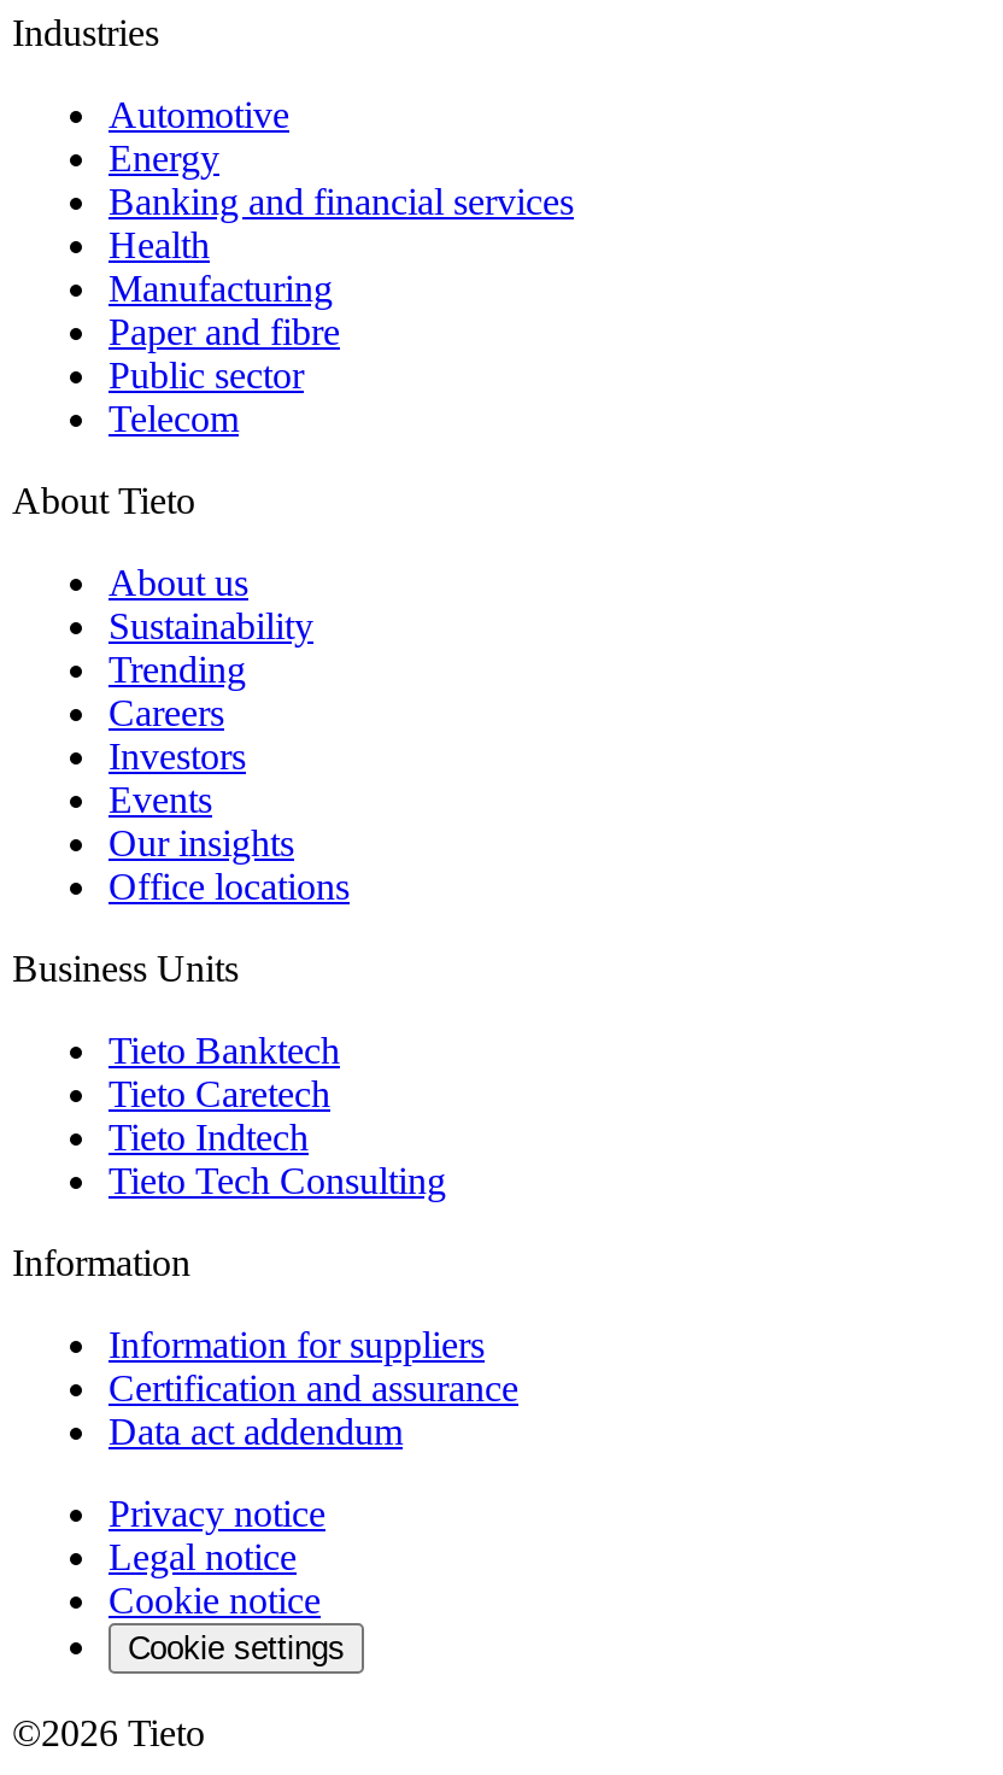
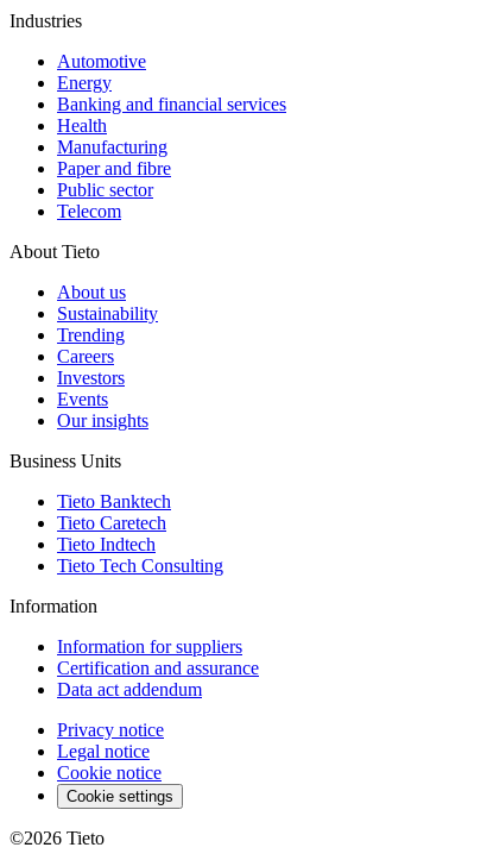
- Office locations
